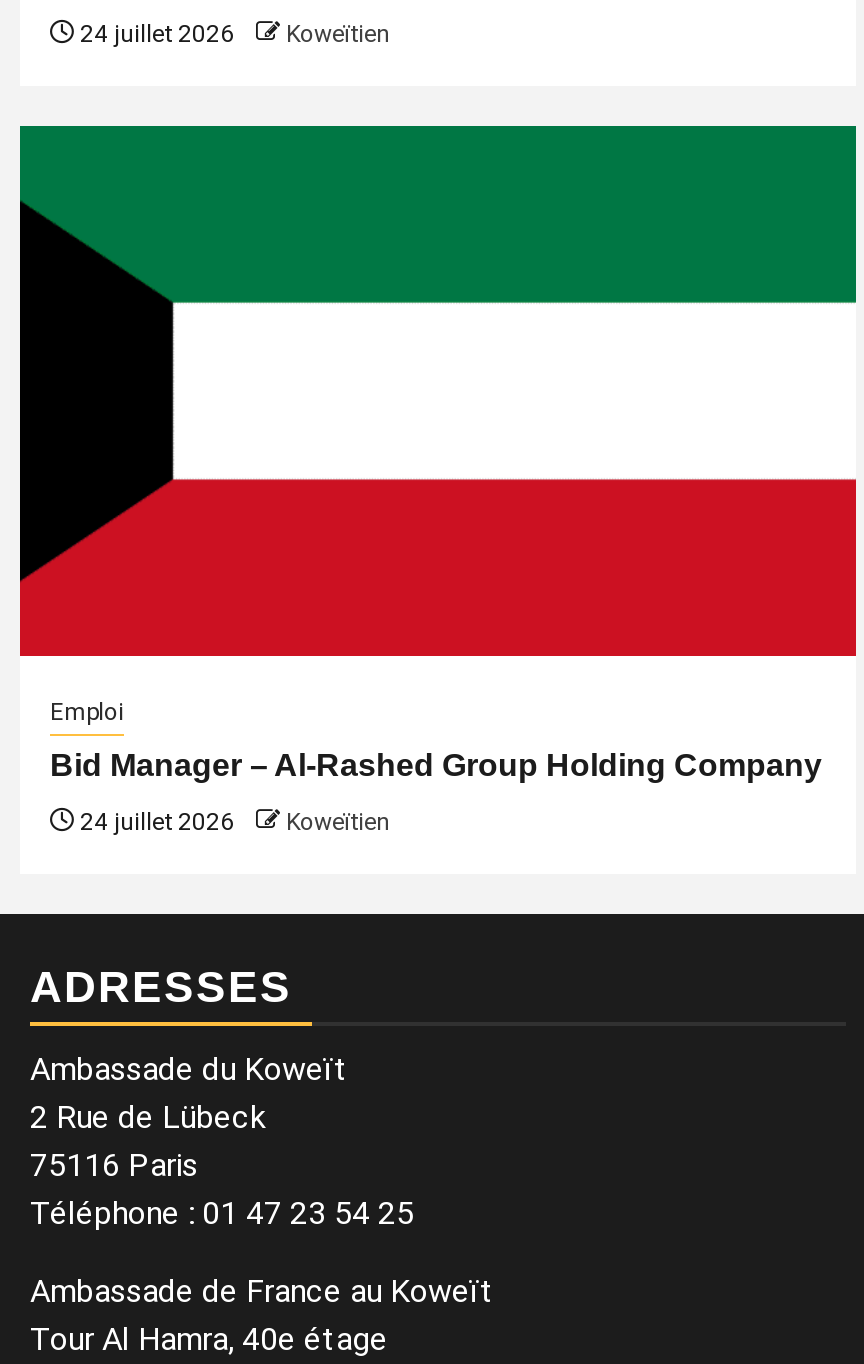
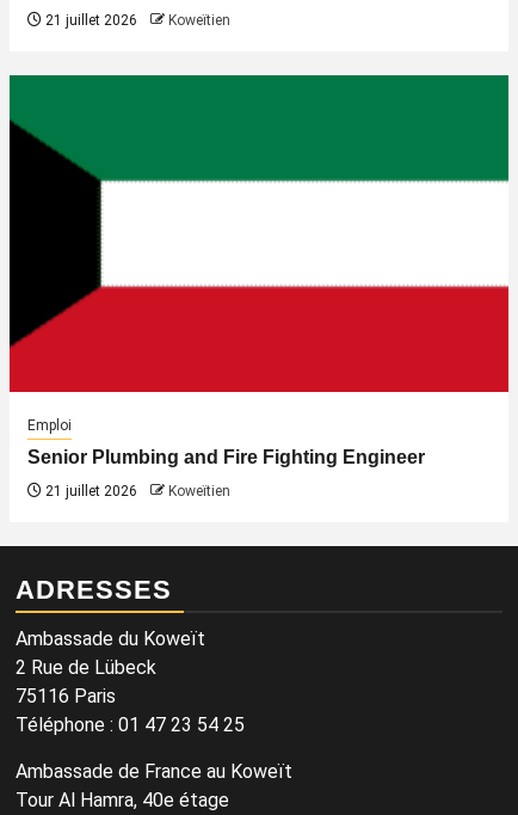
- 24 juillet 2026 Koweïtien
+ 21 juillet 2026 Koweïtien

- Bid Manager – Al-Rashed Group Holding Company
+ Senior Plumbing and Fire Fighting Engineer

- 24 juillet 2026 Koweïtien
+ 21 juillet 2026 Koweïtien
